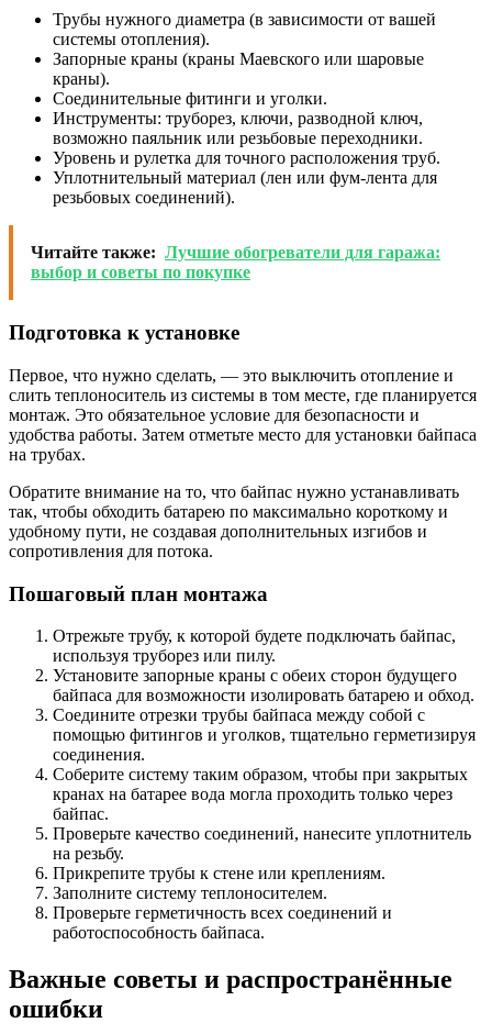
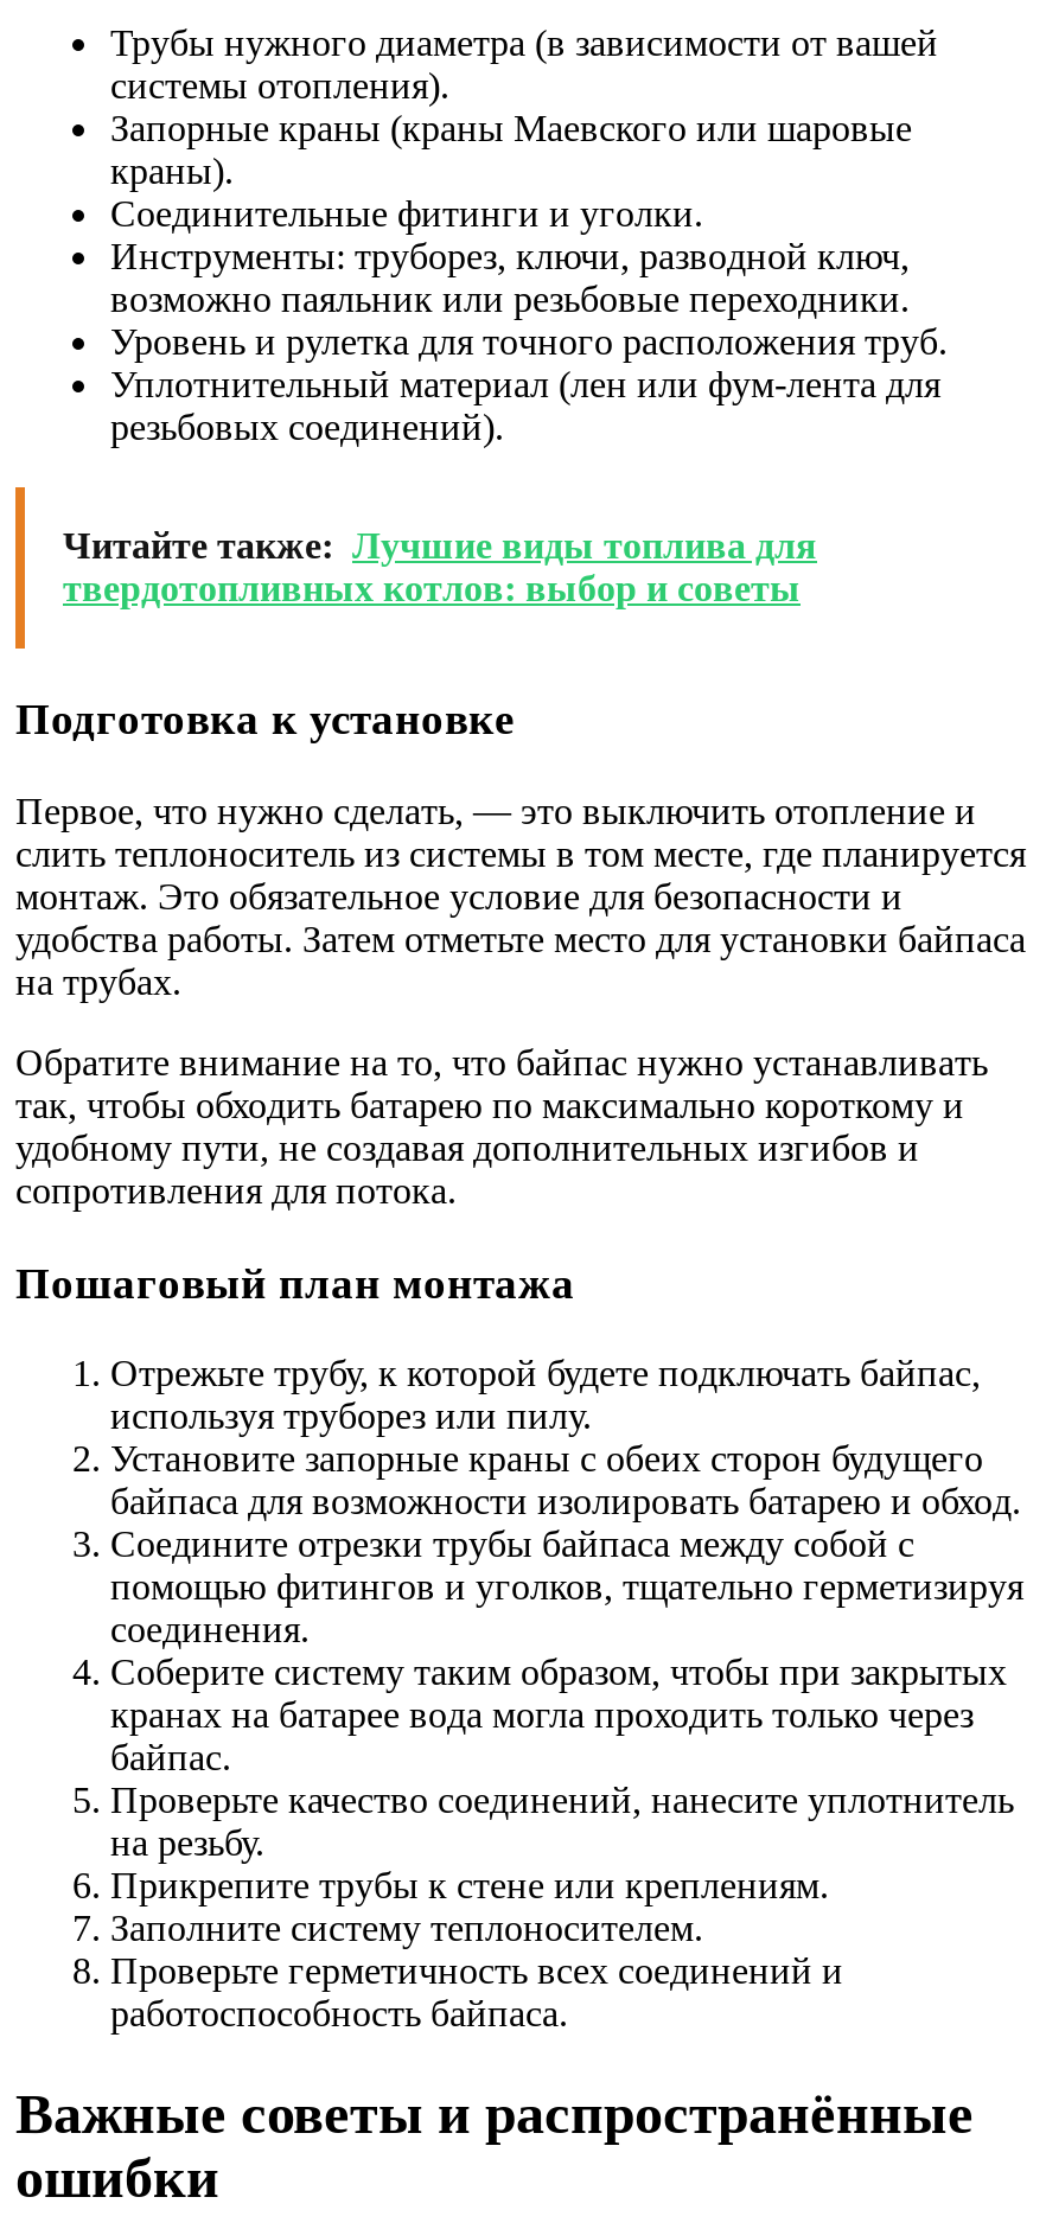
- Читайте также: Лучшие обогреватели для гаража:
- выбор и советы по покупке
+ Читайте также: Лучшие виды топлива для
+ твердотопливных котлов: выбор и советы
